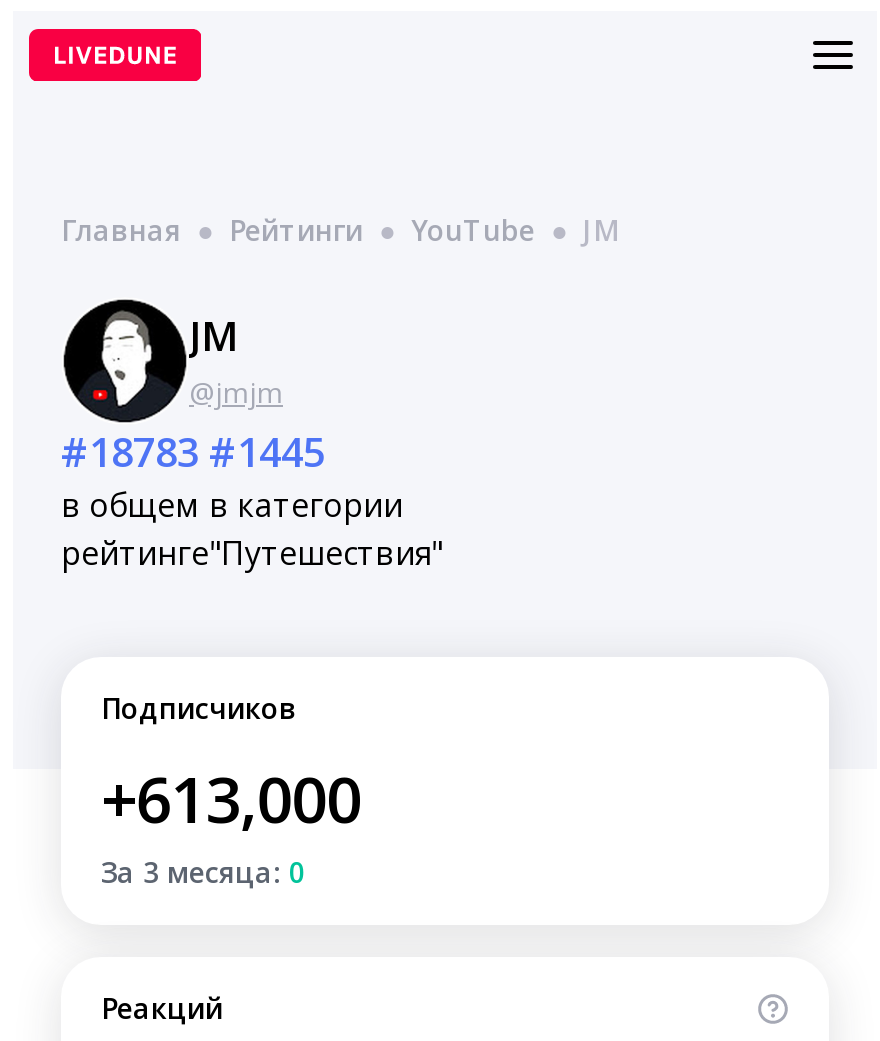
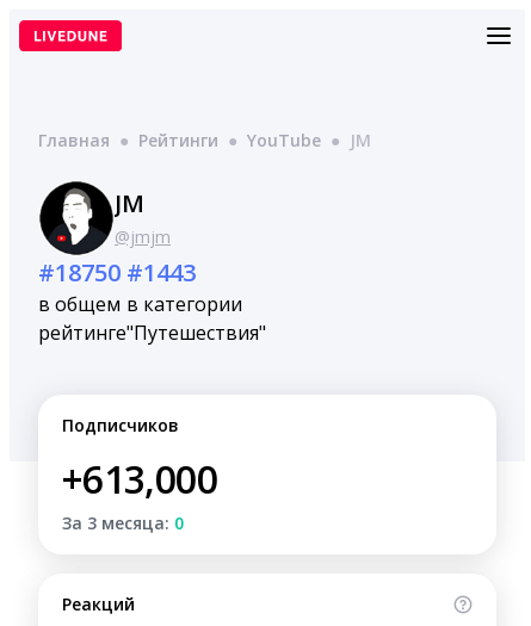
- #18783
+ #18750

- #1445
+ #1443
